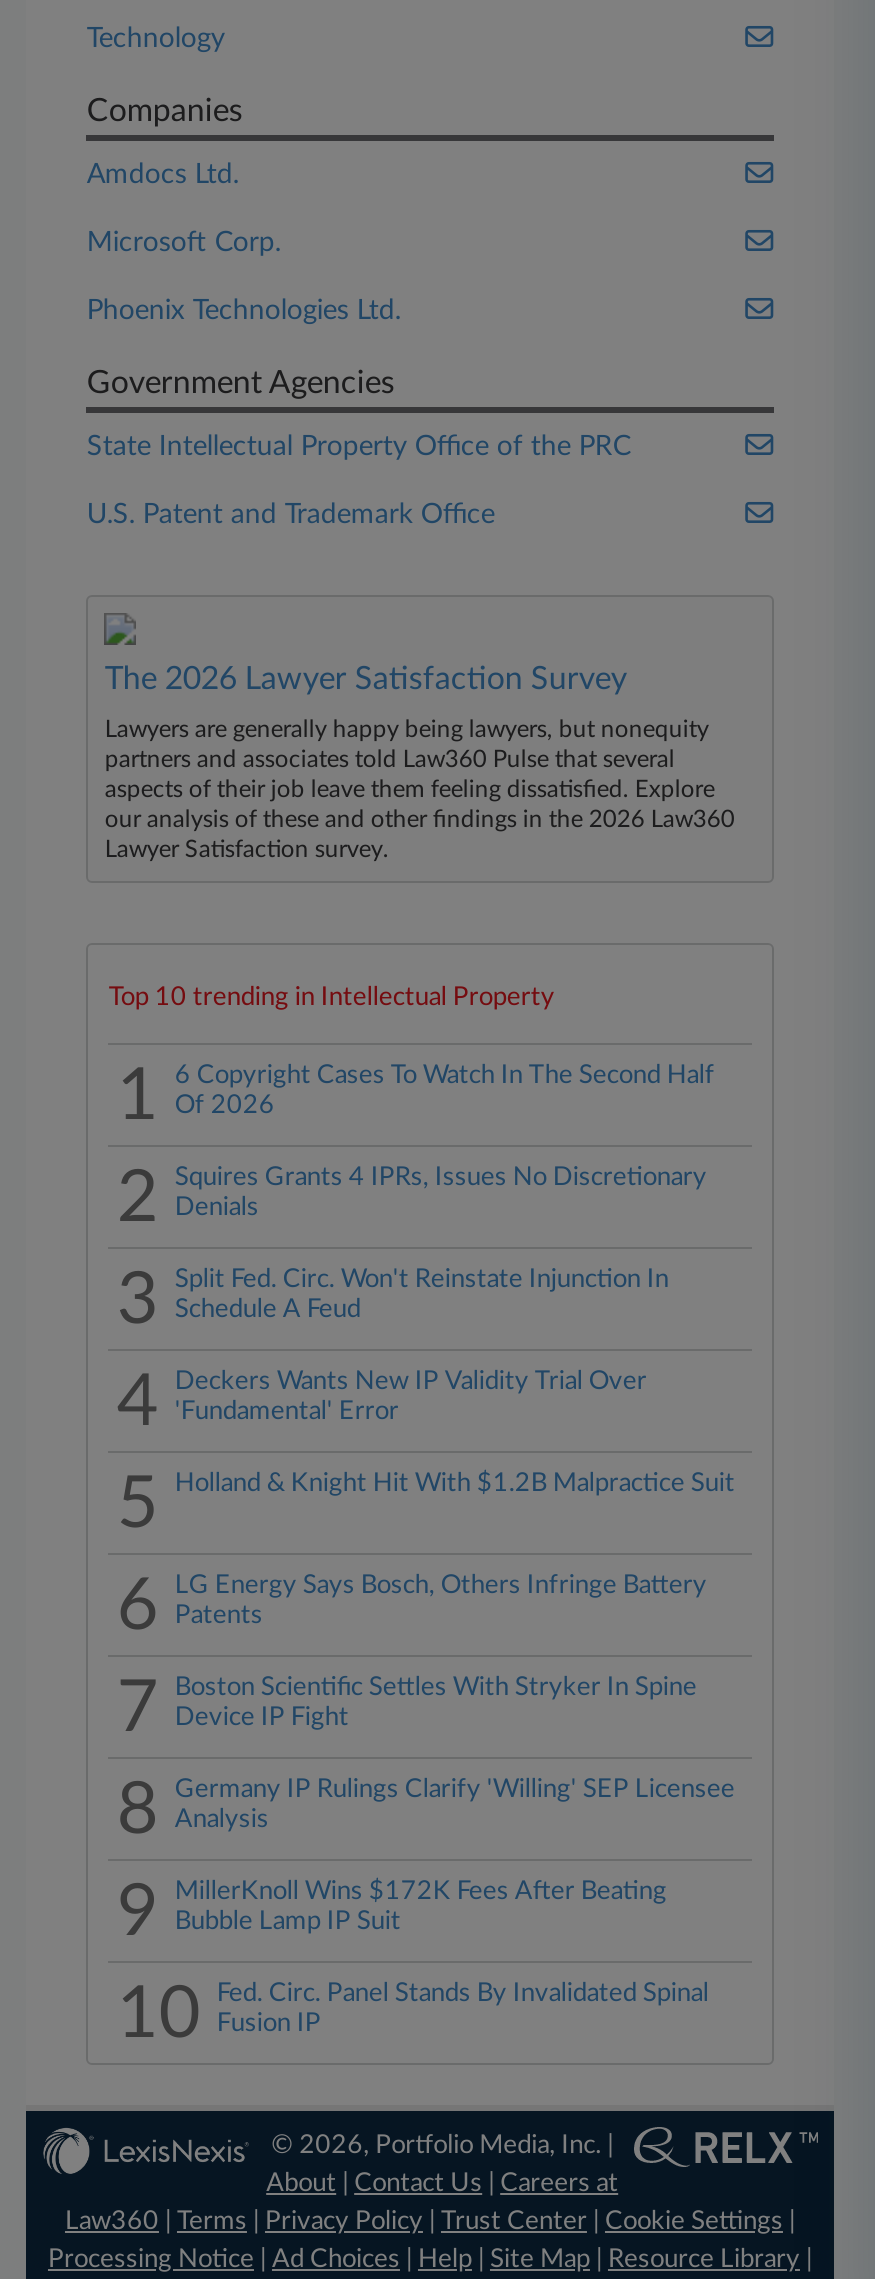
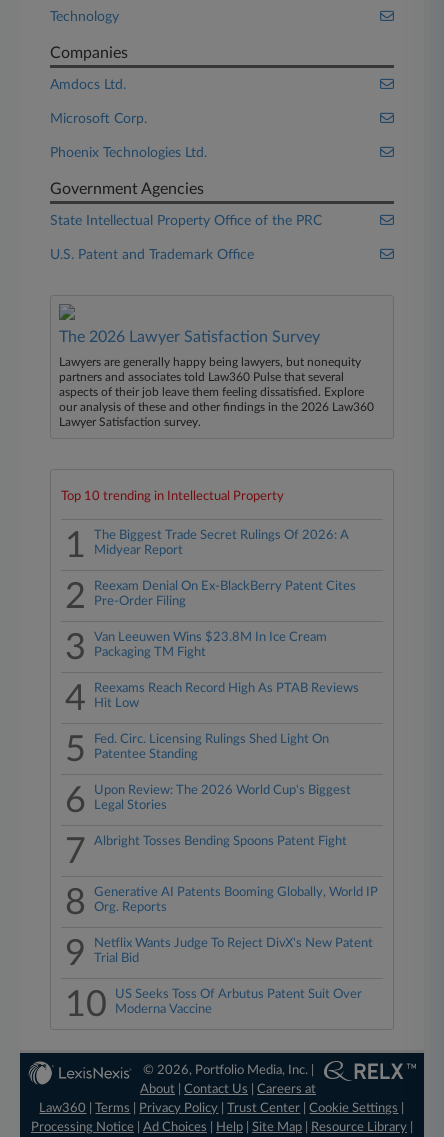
- 6 Copyright Cases To Watch In The Second Half
- Of 2026
+ The Biggest Trade Secret Rulings Of 2026: A
+ Midyear Report

- Squires Grants 4 IPRs, Issues No Discretionary
- Denials
+ Reexam Denial On Ex-BlackBerry Patent Cites
+ Pre-Order Filing

- Split Fed. Circ. Won't Reinstate Injunction In
- Schedule A Feud
+ Van Leeuwen Wins $23.8M In Ice Cream
+ Packaging TM Fight

- Deckers Wants New IP Validity Trial Over
- 'Fundamental' Error
+ Reexams Reach Record High As PTAB Reviews
+ Hit Low

- Holland & Knight Hit With $1.2B Malpractice Suit
+ Fed. Circ. Licensing Rulings Shed Light On
+ Patentee Standing

- LG Energy Says Bosch, Others Infringe Battery
- Patents
+ Upon Review: The 2026 World Cup's Biggest
+ Legal Stories

- Boston Scientific Settles With Stryker In Spine
- Device IP Fight
+ Albright Tosses Bending Spoons Patent Fight

- Germany IP Rulings Clarify 'Willing' SEP Licensee
- Analysis
+ Generative AI Patents Booming Globally, World IP
+ Org. Reports

- MillerKnoll Wins $172K Fees After Beating
- Bubble Lamp IP Suit
+ Netflix Wants Judge To Reject DivX's New Patent
+ Trial Bid

- Fed. Circ. Panel Stands By Invalidated Spinal
- Fusion IP
+ US Seeks Toss Of Arbutus Patent Suit Over
+ Moderna Vaccine
